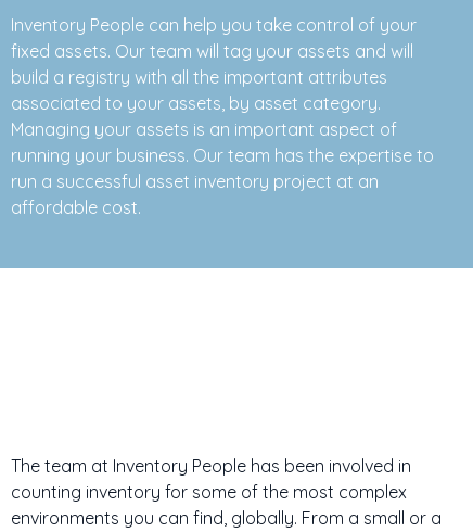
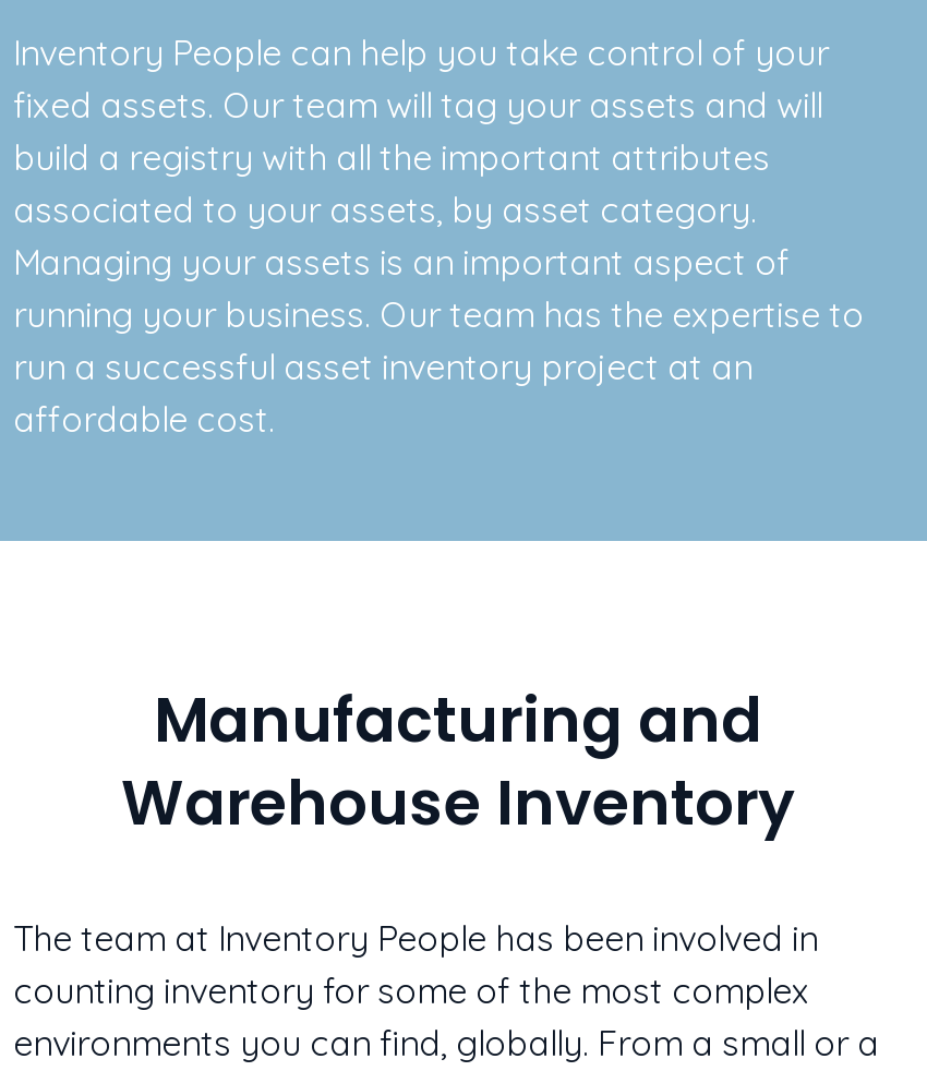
+ Manufacturing and
+ Warehouse Inventory
